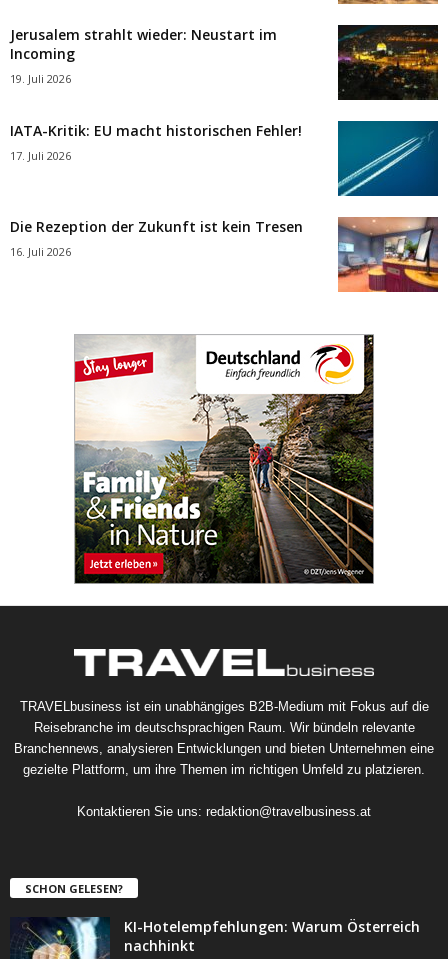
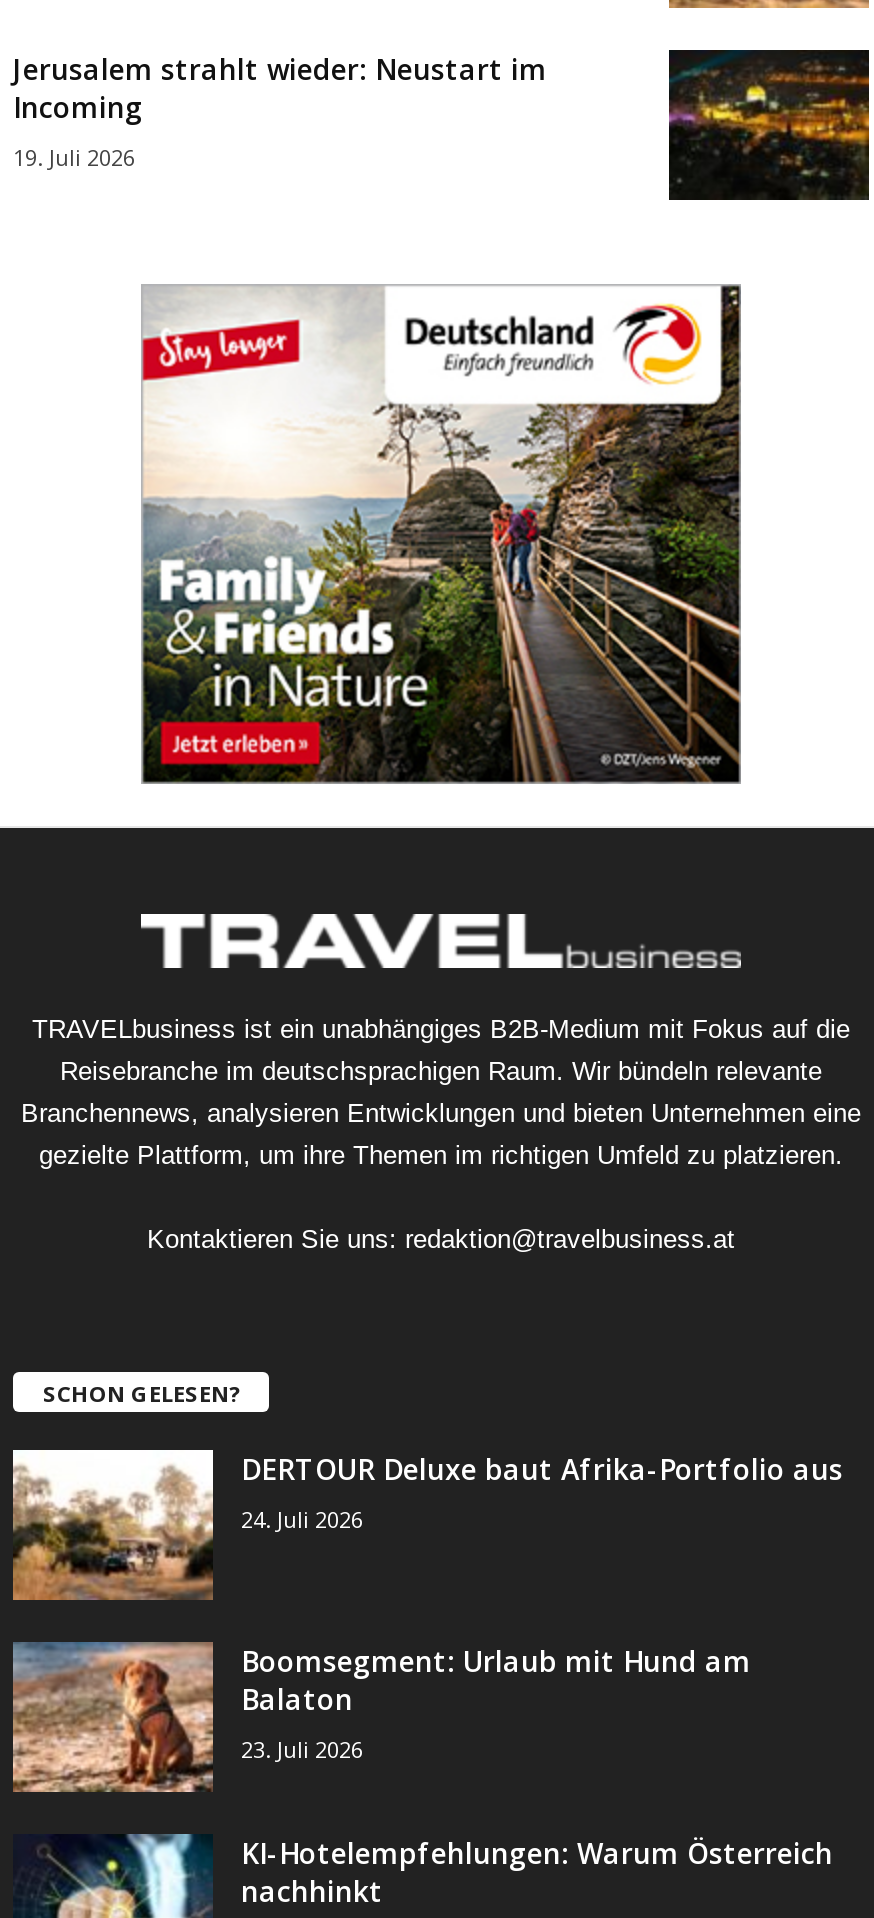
- [image]
- IATA-Kritik: EU macht historischen Fehler!
- 17. Juli 2026

- [image]
- Die Rezeption der Zukunft ist kein Tresen
- 16. Juli 2026

moved up: [image]

moved up: TRAVELbusiness ist ein unabhängiges B2B-Medium mit Fokus auf die | Reisebranche im deutschsprachigen Raum. Wir bündeln relevante | Branchennews, analysieren Entwicklungen und bieten Unternehmen eine | gezielte Plattform, um ihre Themen im richtigen Umfeld zu platzieren. | Kontaktieren Sie uns: redaktion@travelbusiness.at | SCHON GELESEN?

+ [image]
+ DERTOUR Deluxe baut Afrika-Portfolio aus
+ 24. Juli 2026

+ [image]
+ Boomsegment: Urlaub mit Hund am
+ Balaton
+ 23. Juli 2026
